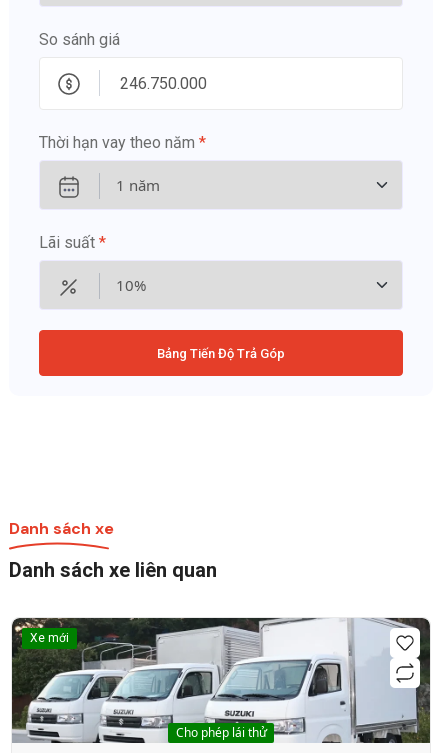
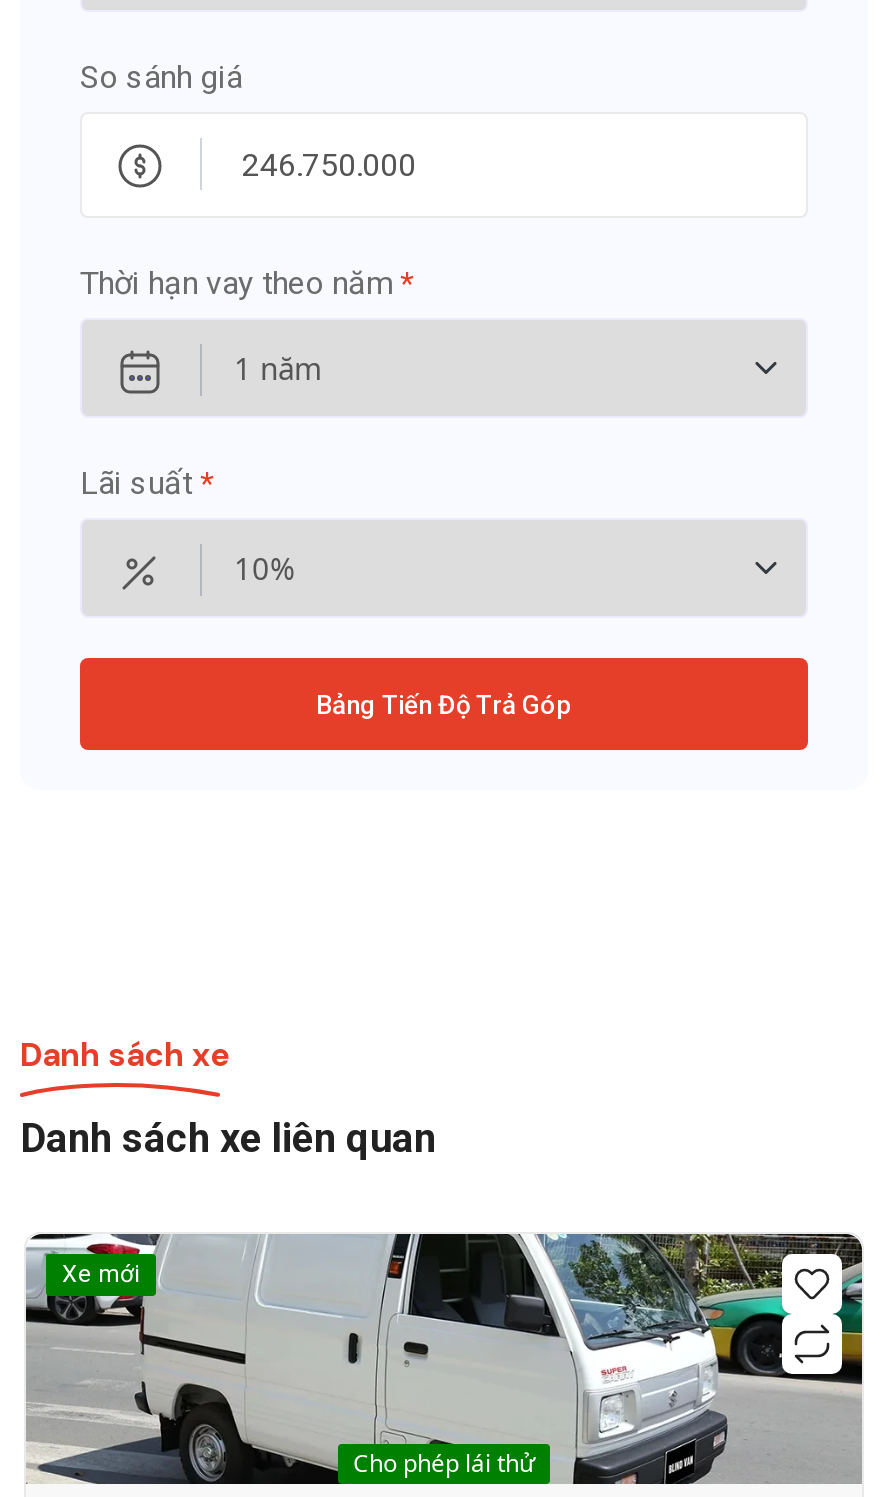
- [image]
+ [image]
